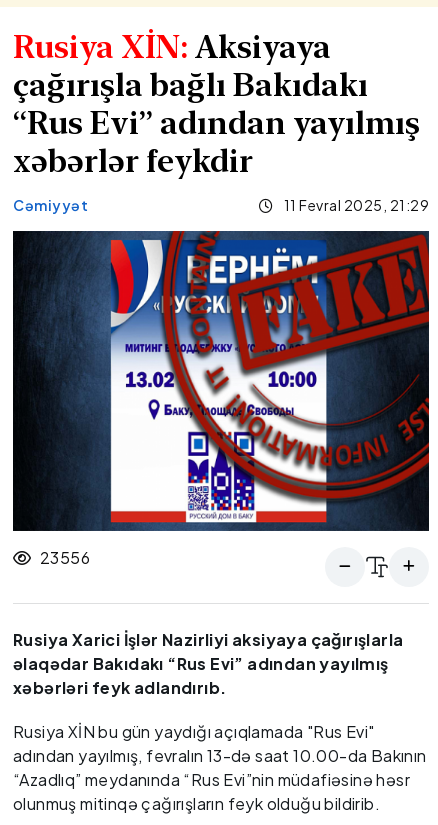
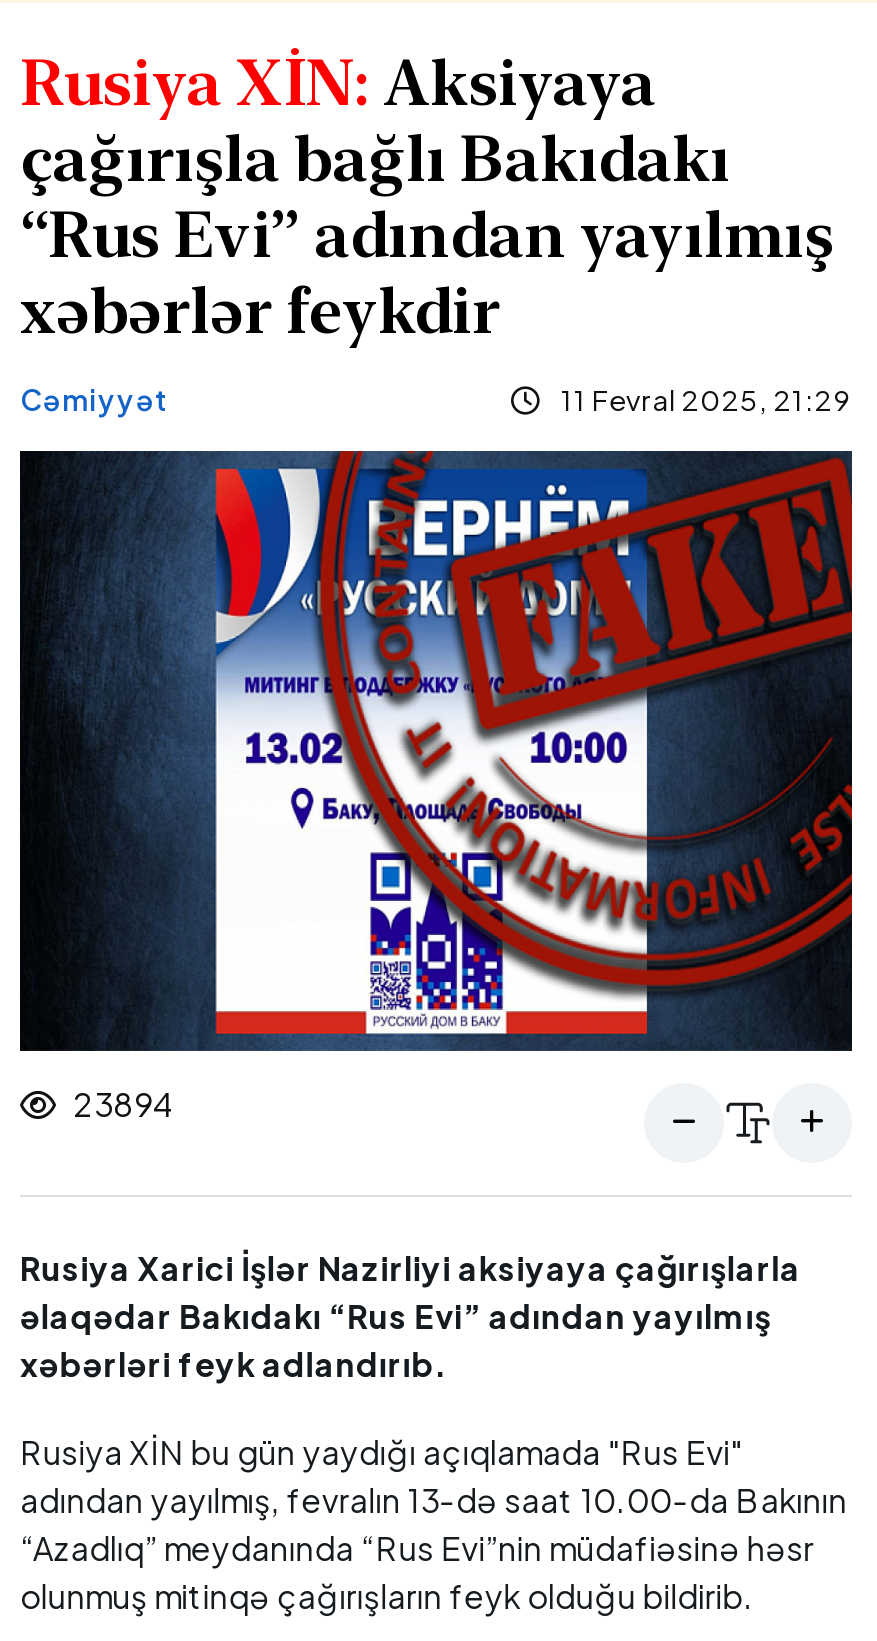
- 23556
+ 23894
